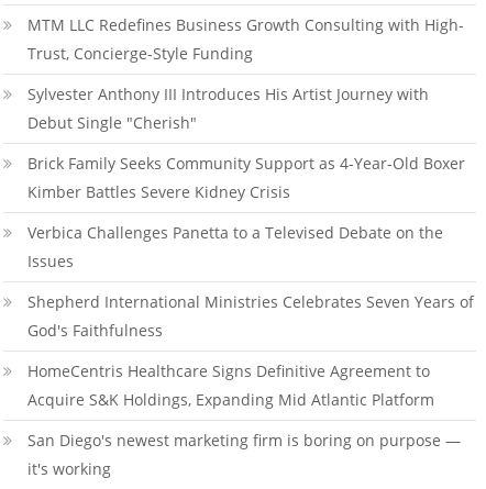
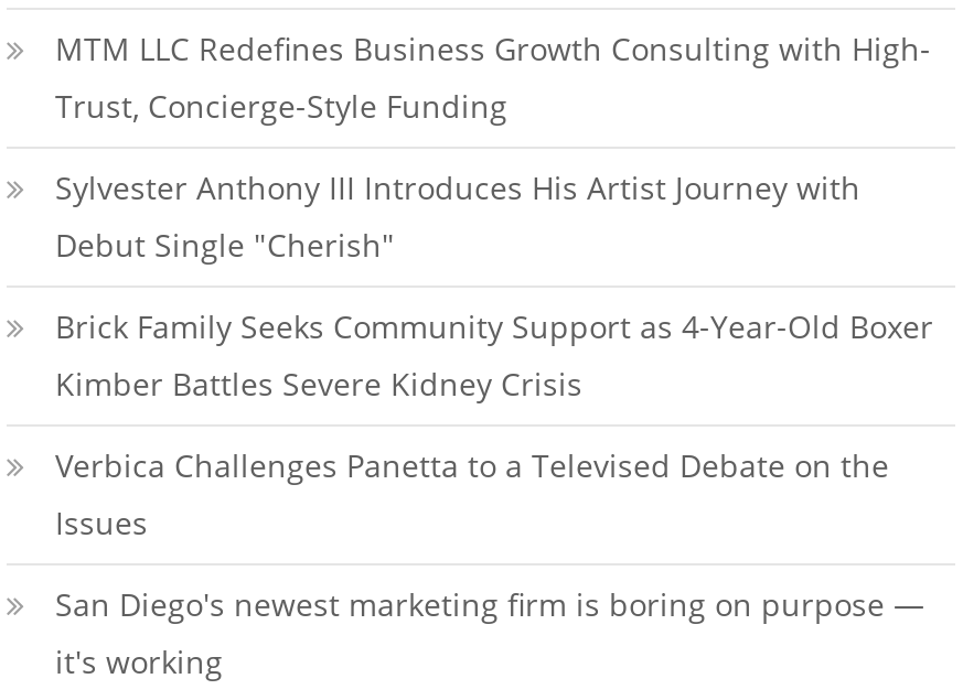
- Shepherd International Ministries Celebrates Seven Years of
- God's Faithfulness
- HomeCentris Healthcare Signs Definitive Agreement to
- Acquire S&K Holdings, Expanding Mid Atlantic Platform
